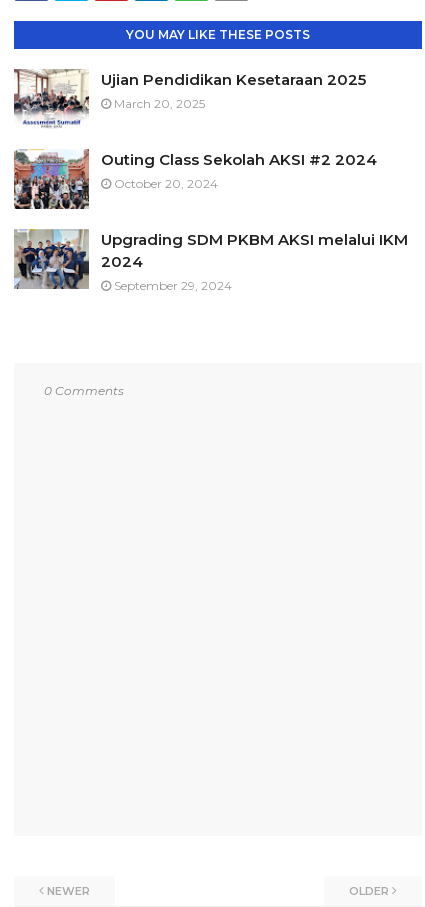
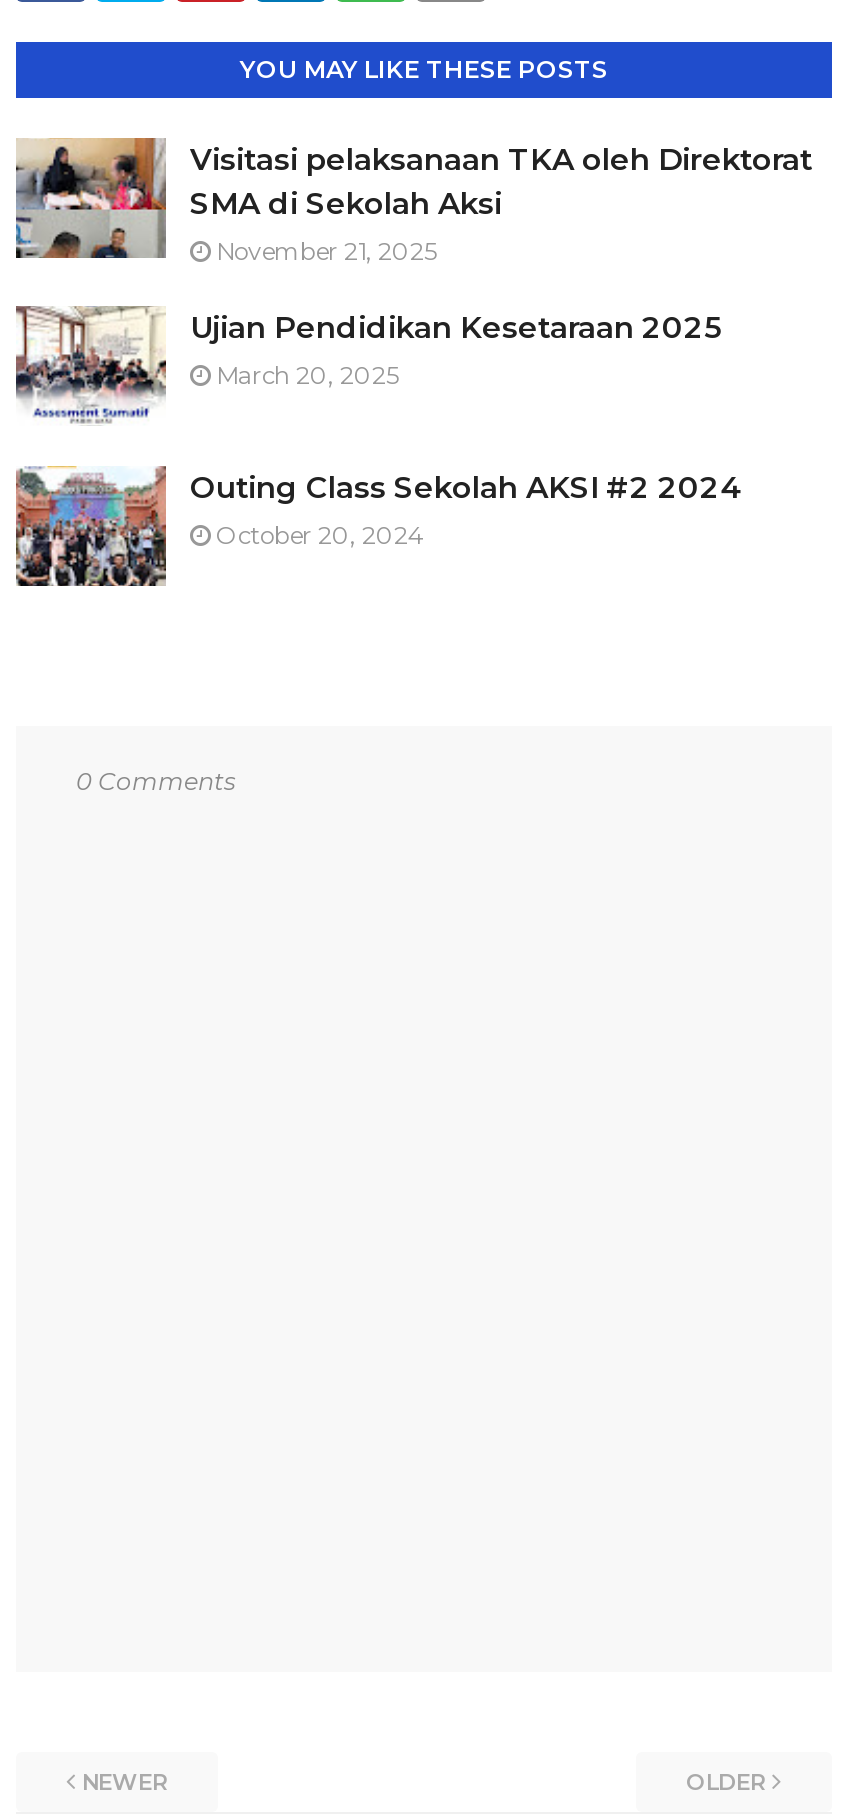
+ [image]
+ Visitasi pelaksanaan TKA oleh Direktorat
+ SMA di Sekolah Aksi
+ November 21, 2025

moved down: [image] | Ujian Pendidikan Kesetaraan 2025 | March 20, 2025 | Outing Class Sekolah AKSI #2 2024 | October 20, 2024

- [image]
- Upgrading SDM PKBM AKSI melalui IKM
- 2024
- September 29, 2024
